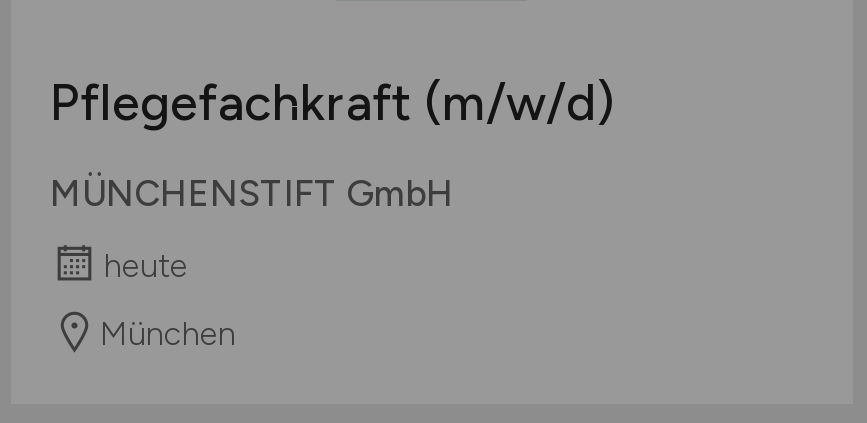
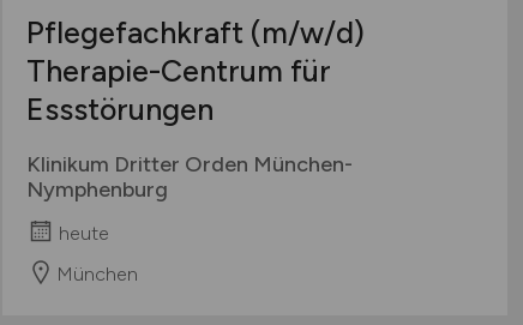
- MÜNCHENSTIFT GmbH
+ Therapie-Centrum für
+ Essstörungen
+ Klinikum Dritter Orden München-
+ Nymphenburg
